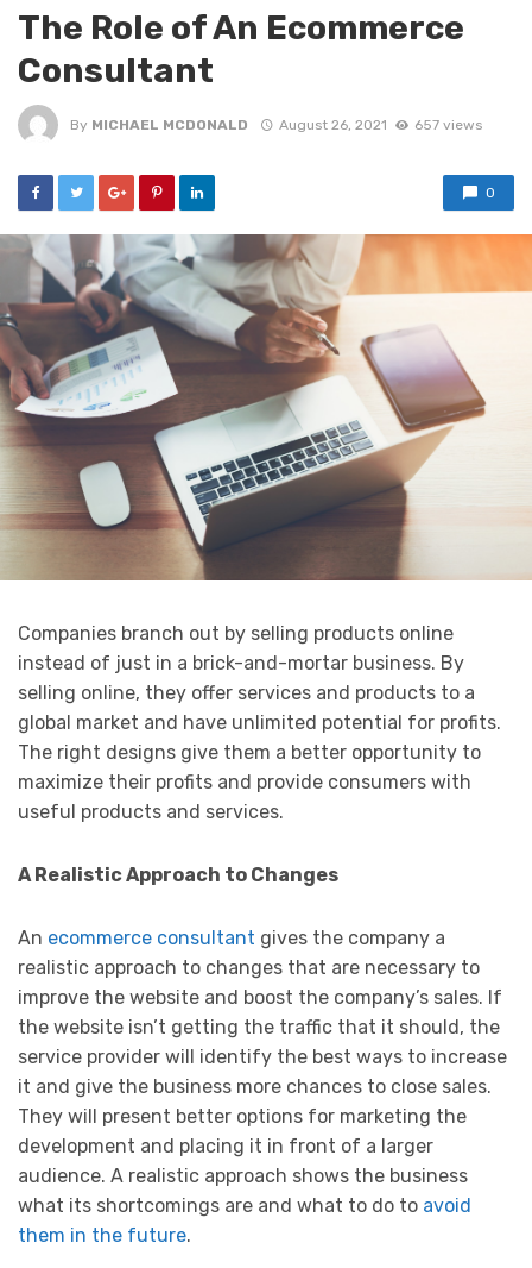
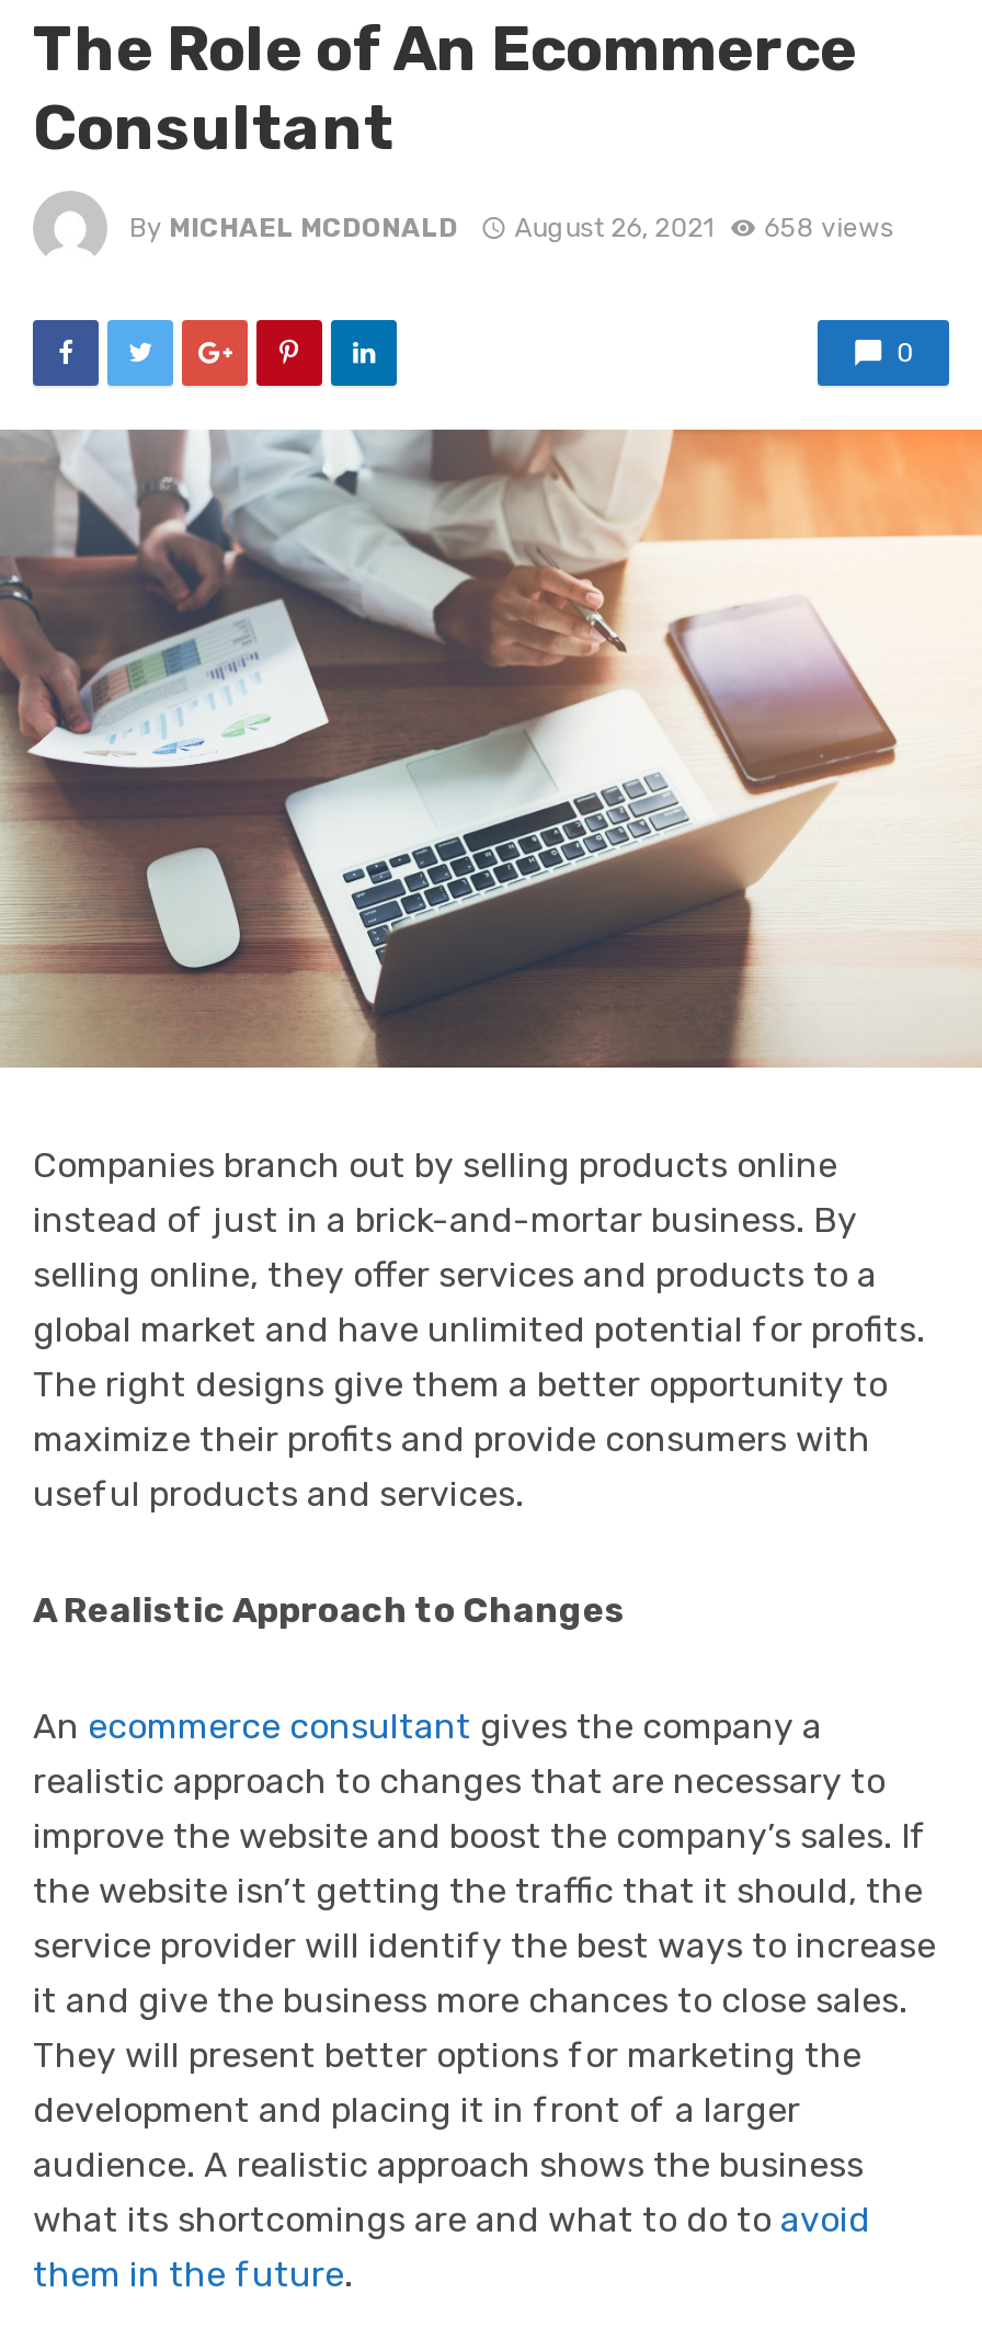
- By MICHAEL MCDONALD August 26, 2021 657 views
+ By MICHAEL MCDONALD August 26, 2021 658 views
